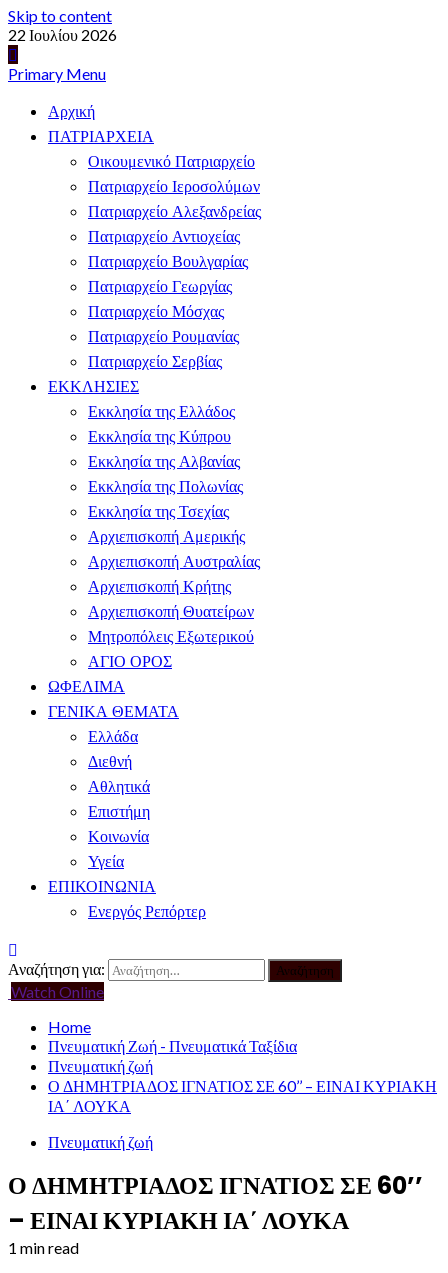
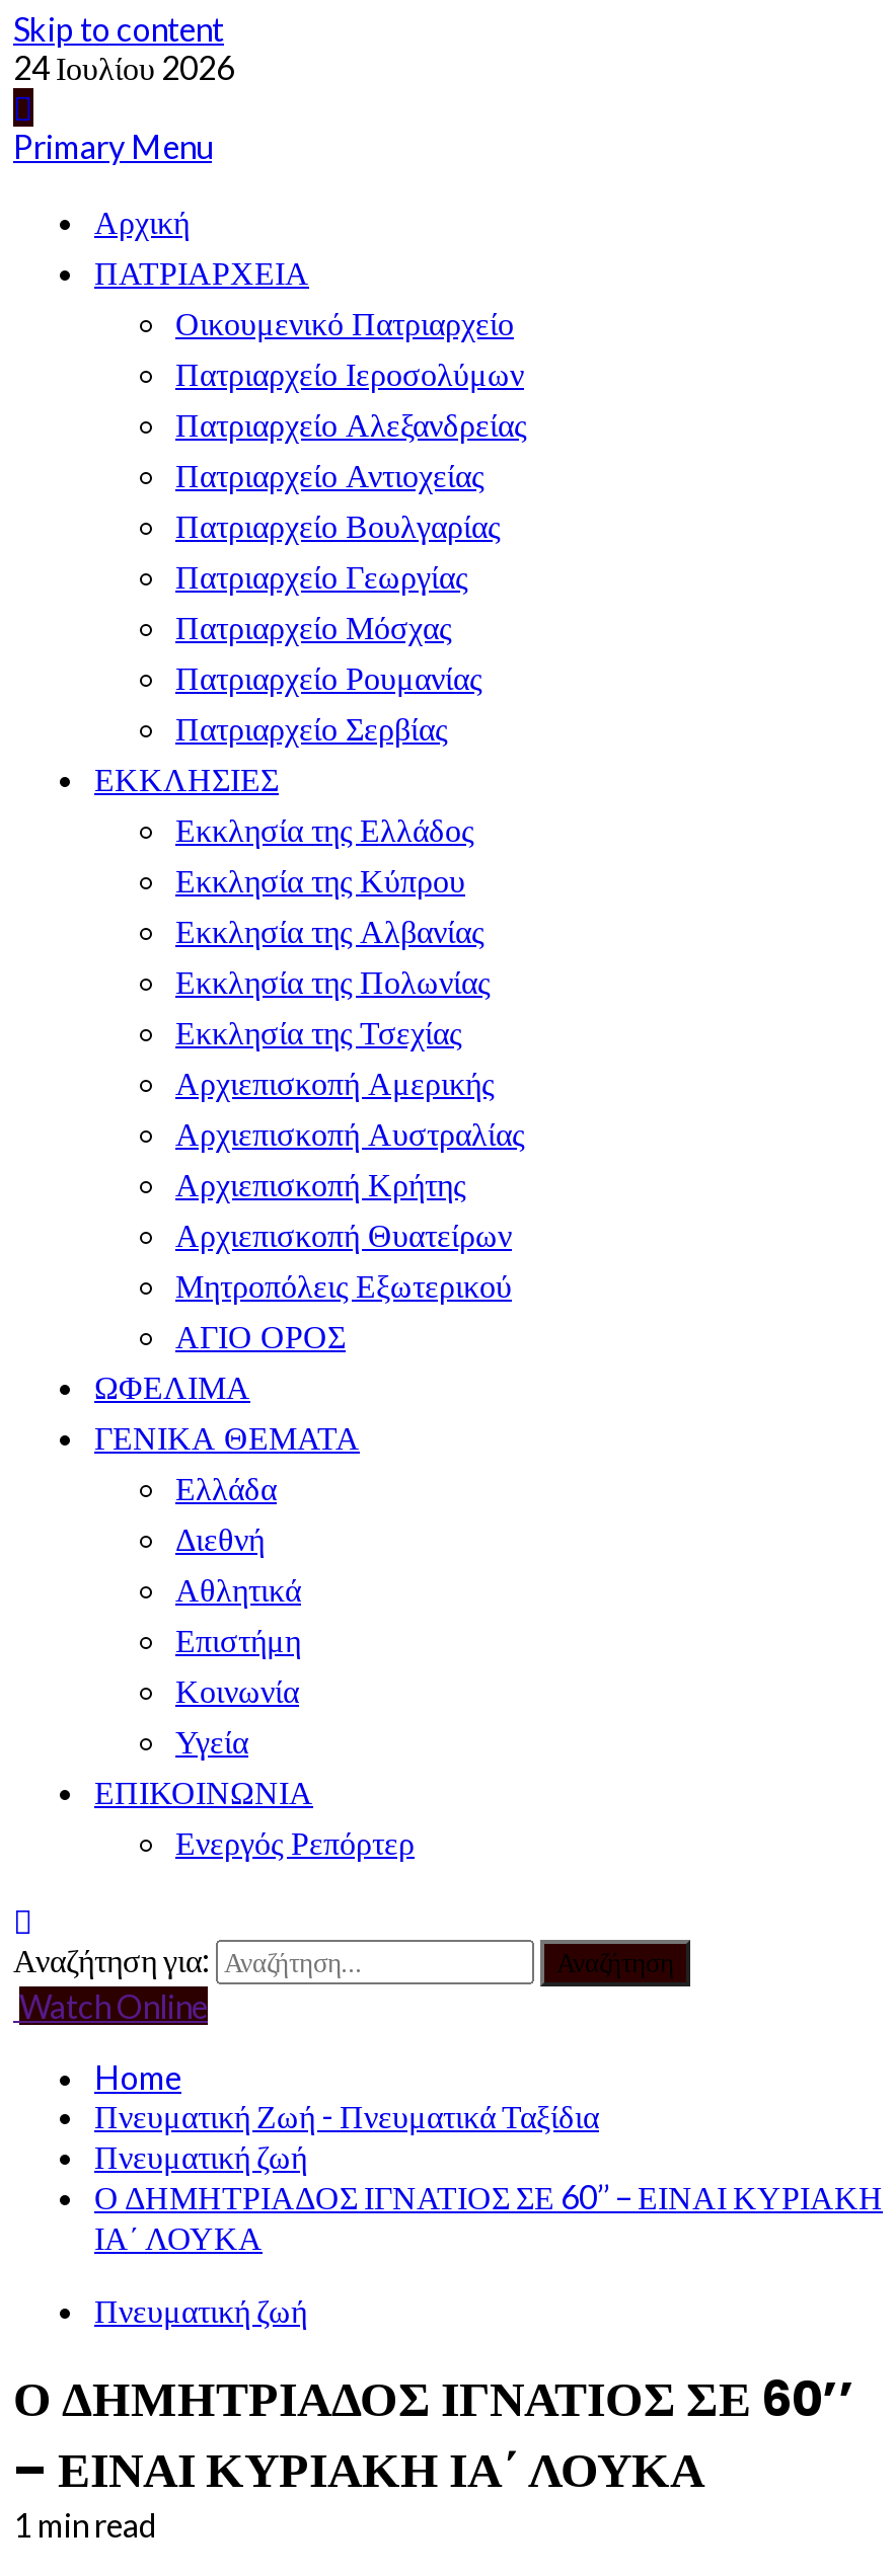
- 22 Ιουλίου 2026
+ 24 Ιουλίου 2026
